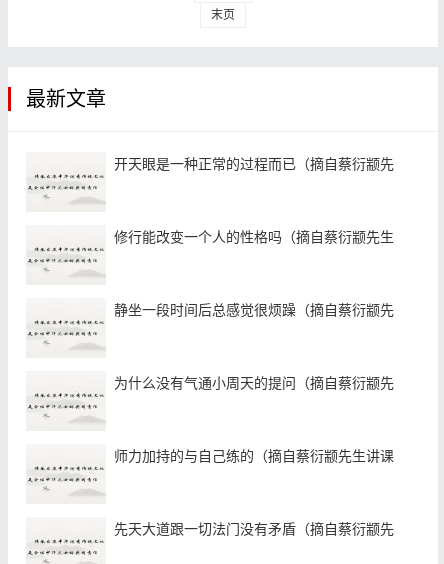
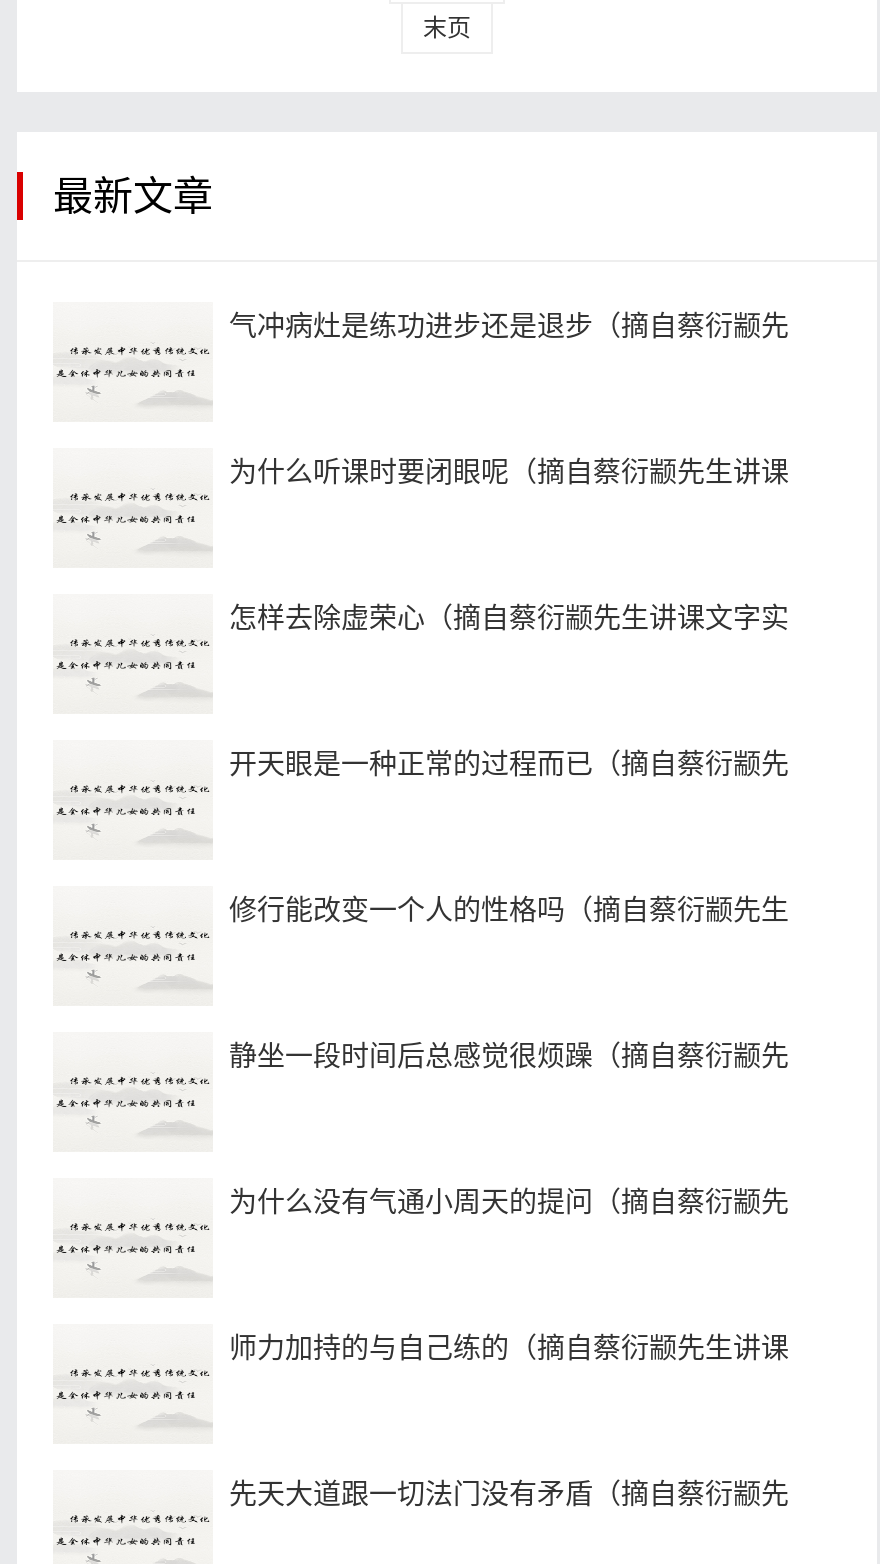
+ 气冲病灶是练功进步还是退步（摘自蔡衍颛先

+ 为什么听课时要闭眼呢（摘自蔡衍颛先生讲课

+ 怎样去除虚荣心（摘自蔡衍颛先生讲课文字实
